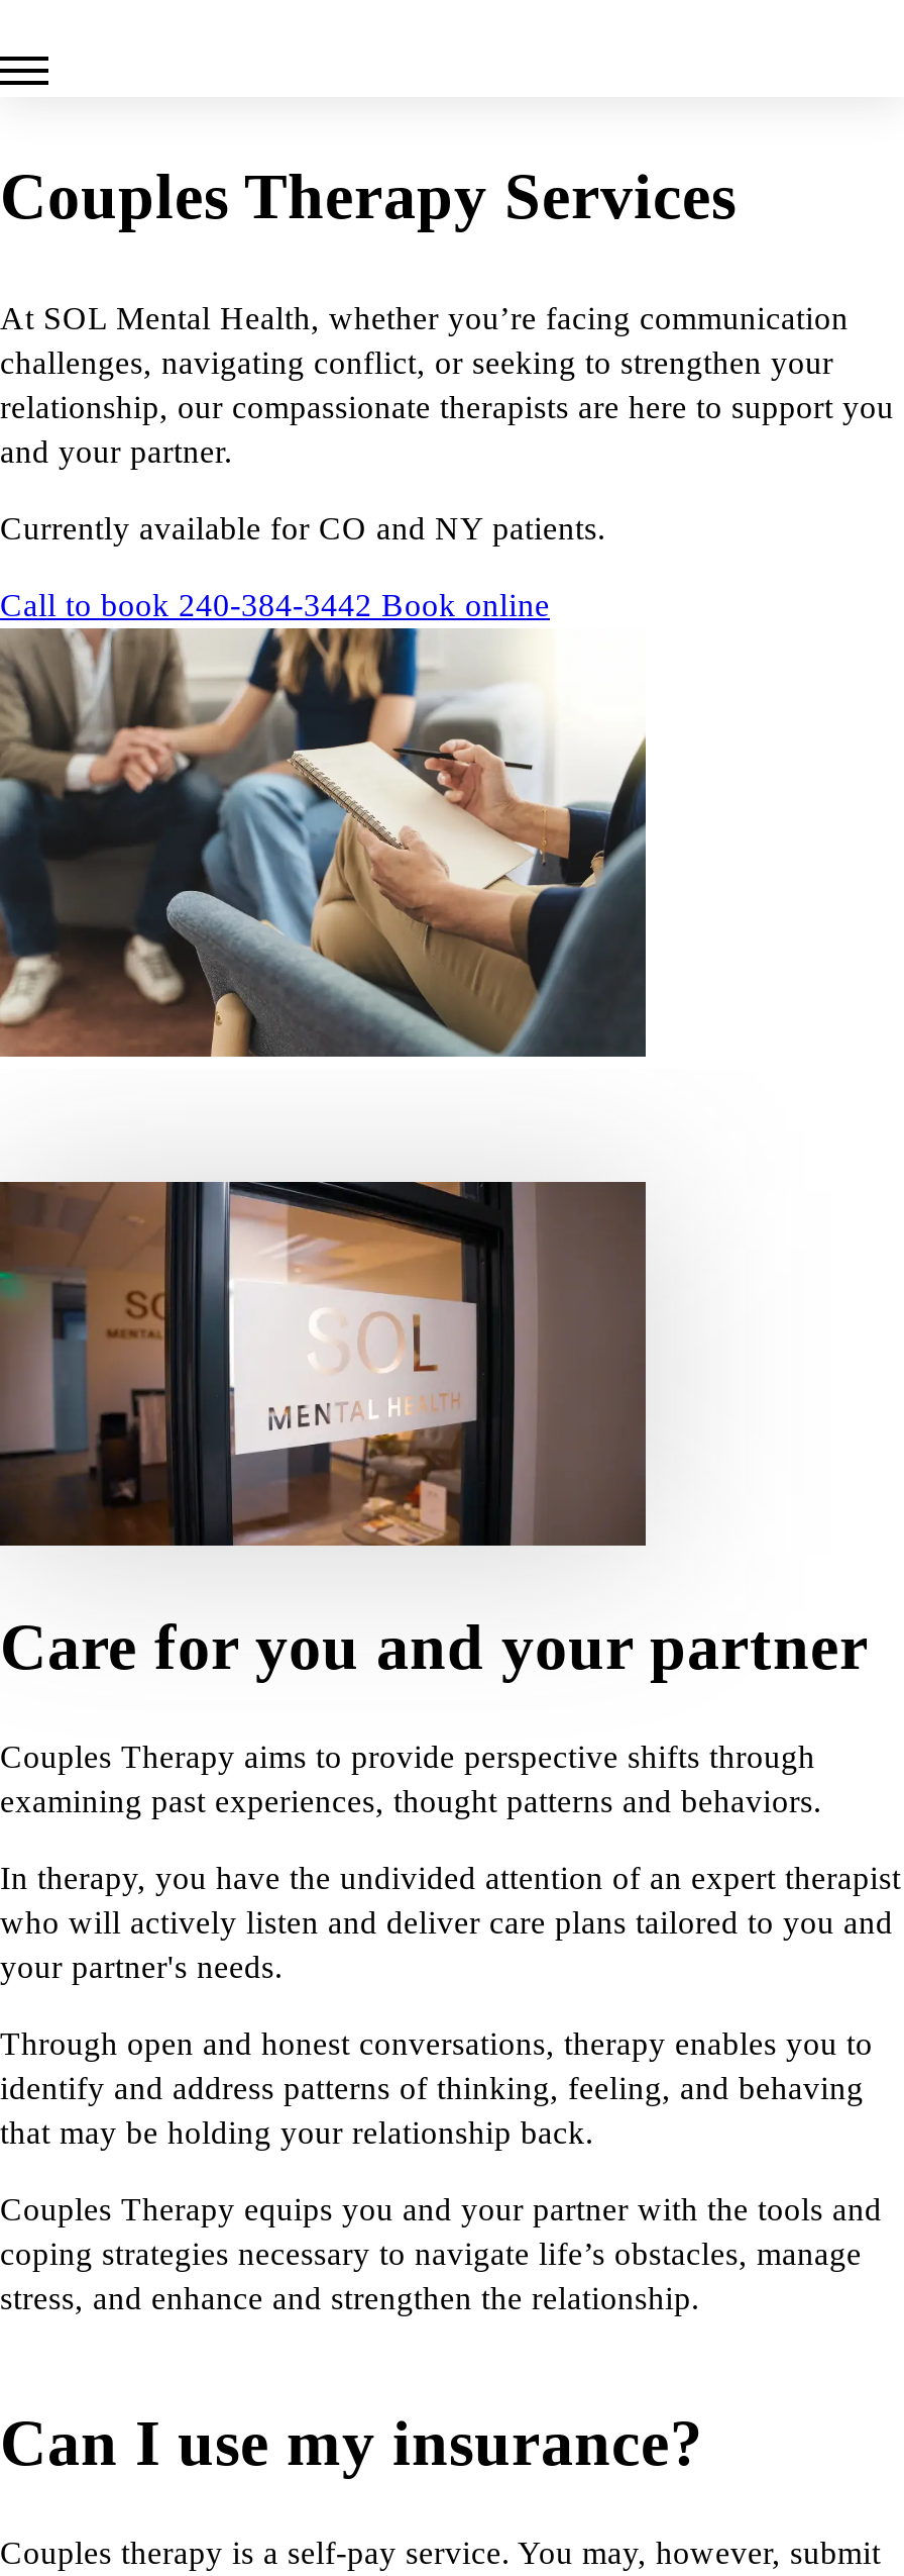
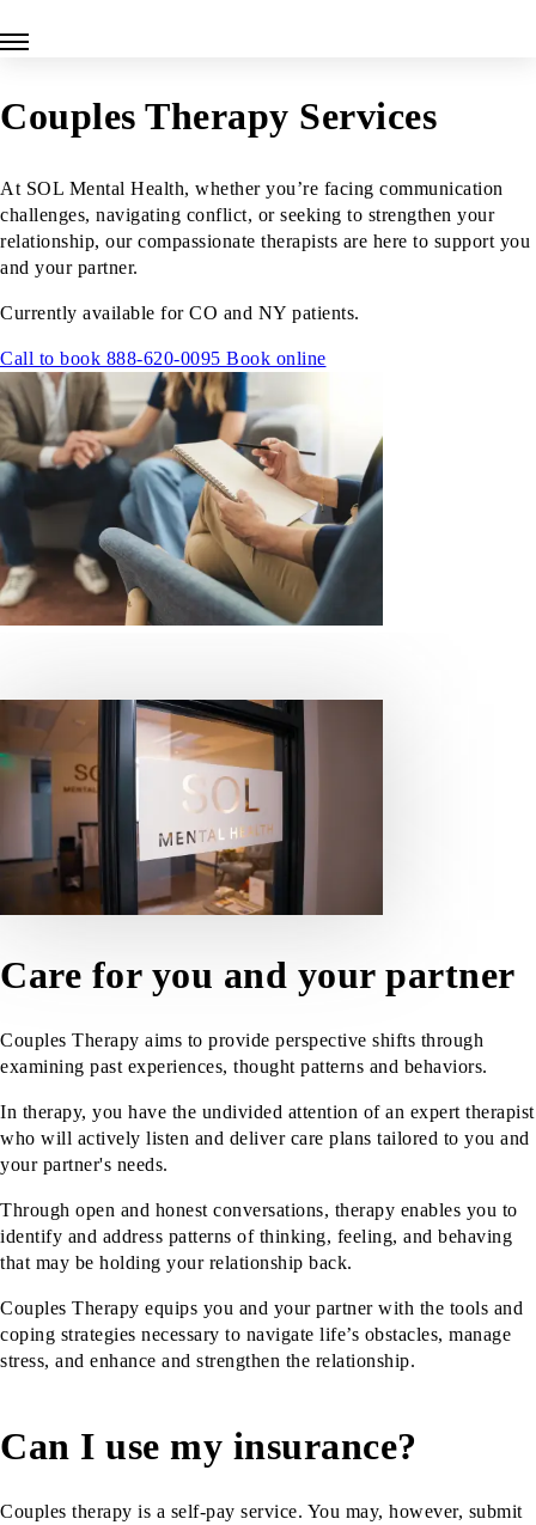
- Call to book 240-384-3442 Book online
+ Call to book 888-620-0095 Book online
